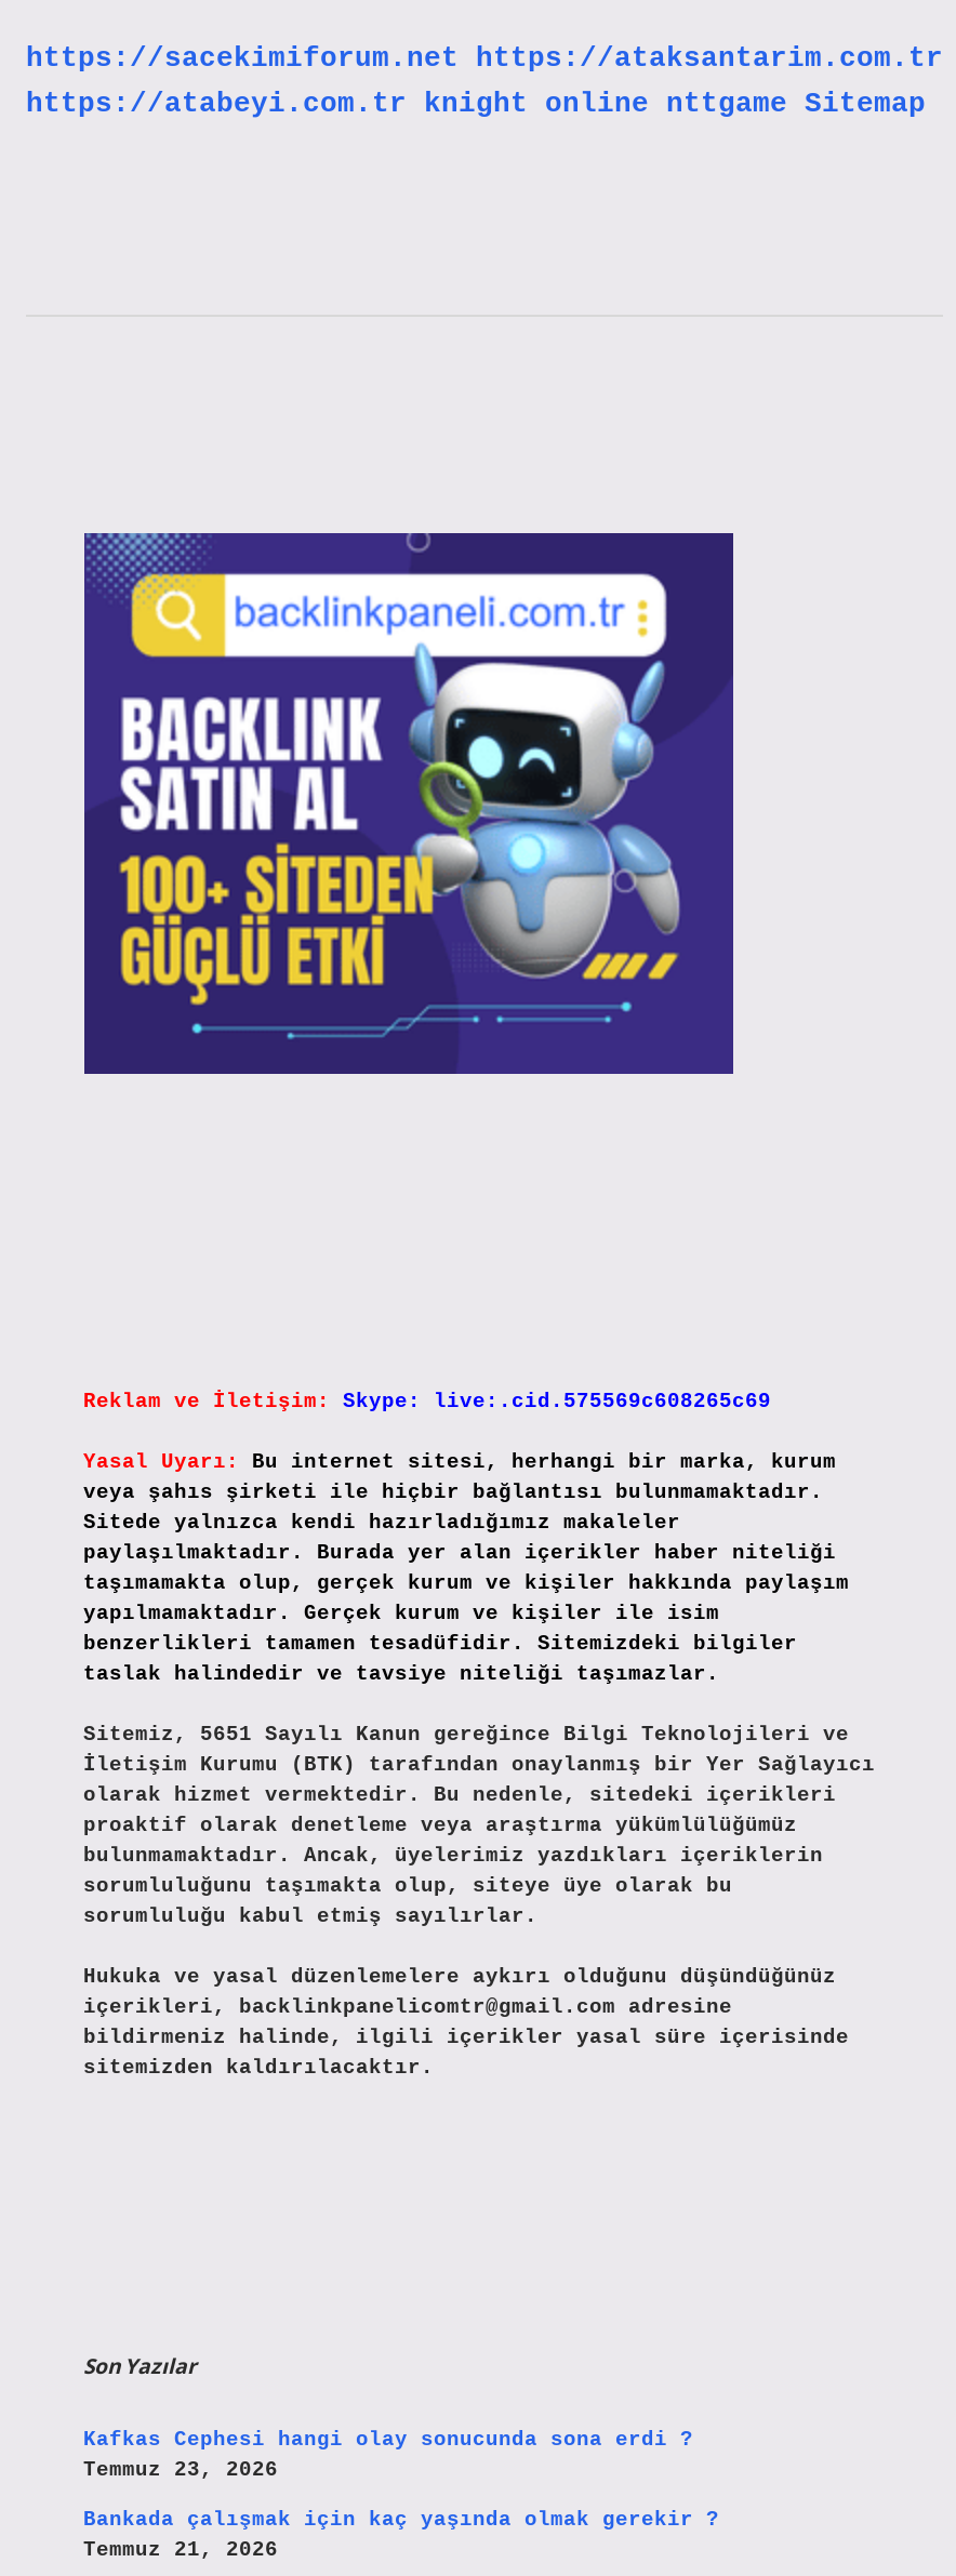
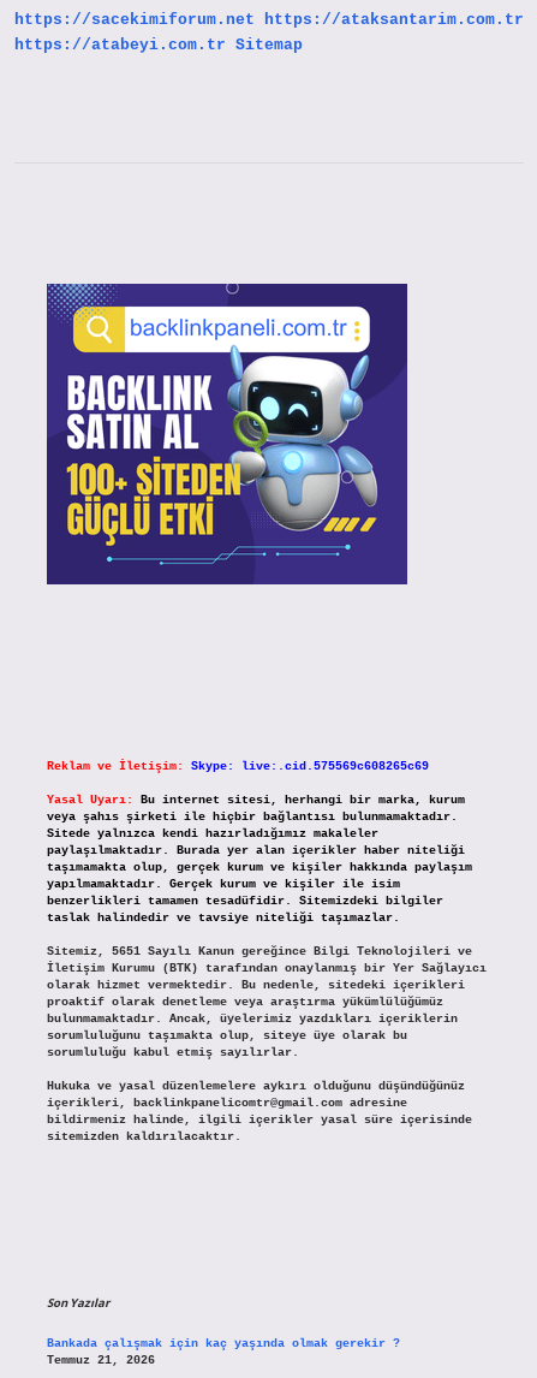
- https://atabeyi.com.tr knight online nttgame Sitemap
+ https://atabeyi.com.tr Sitemap

- Kafkas Cephesi hangi olay sonucunda sona erdi ?
- Temmuz 23, 2026
